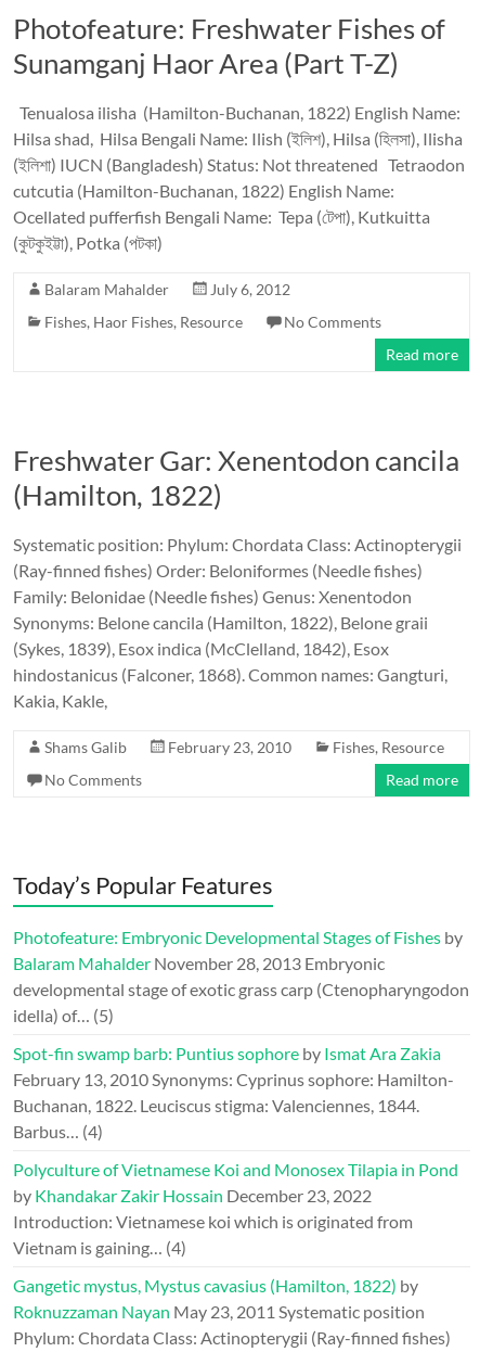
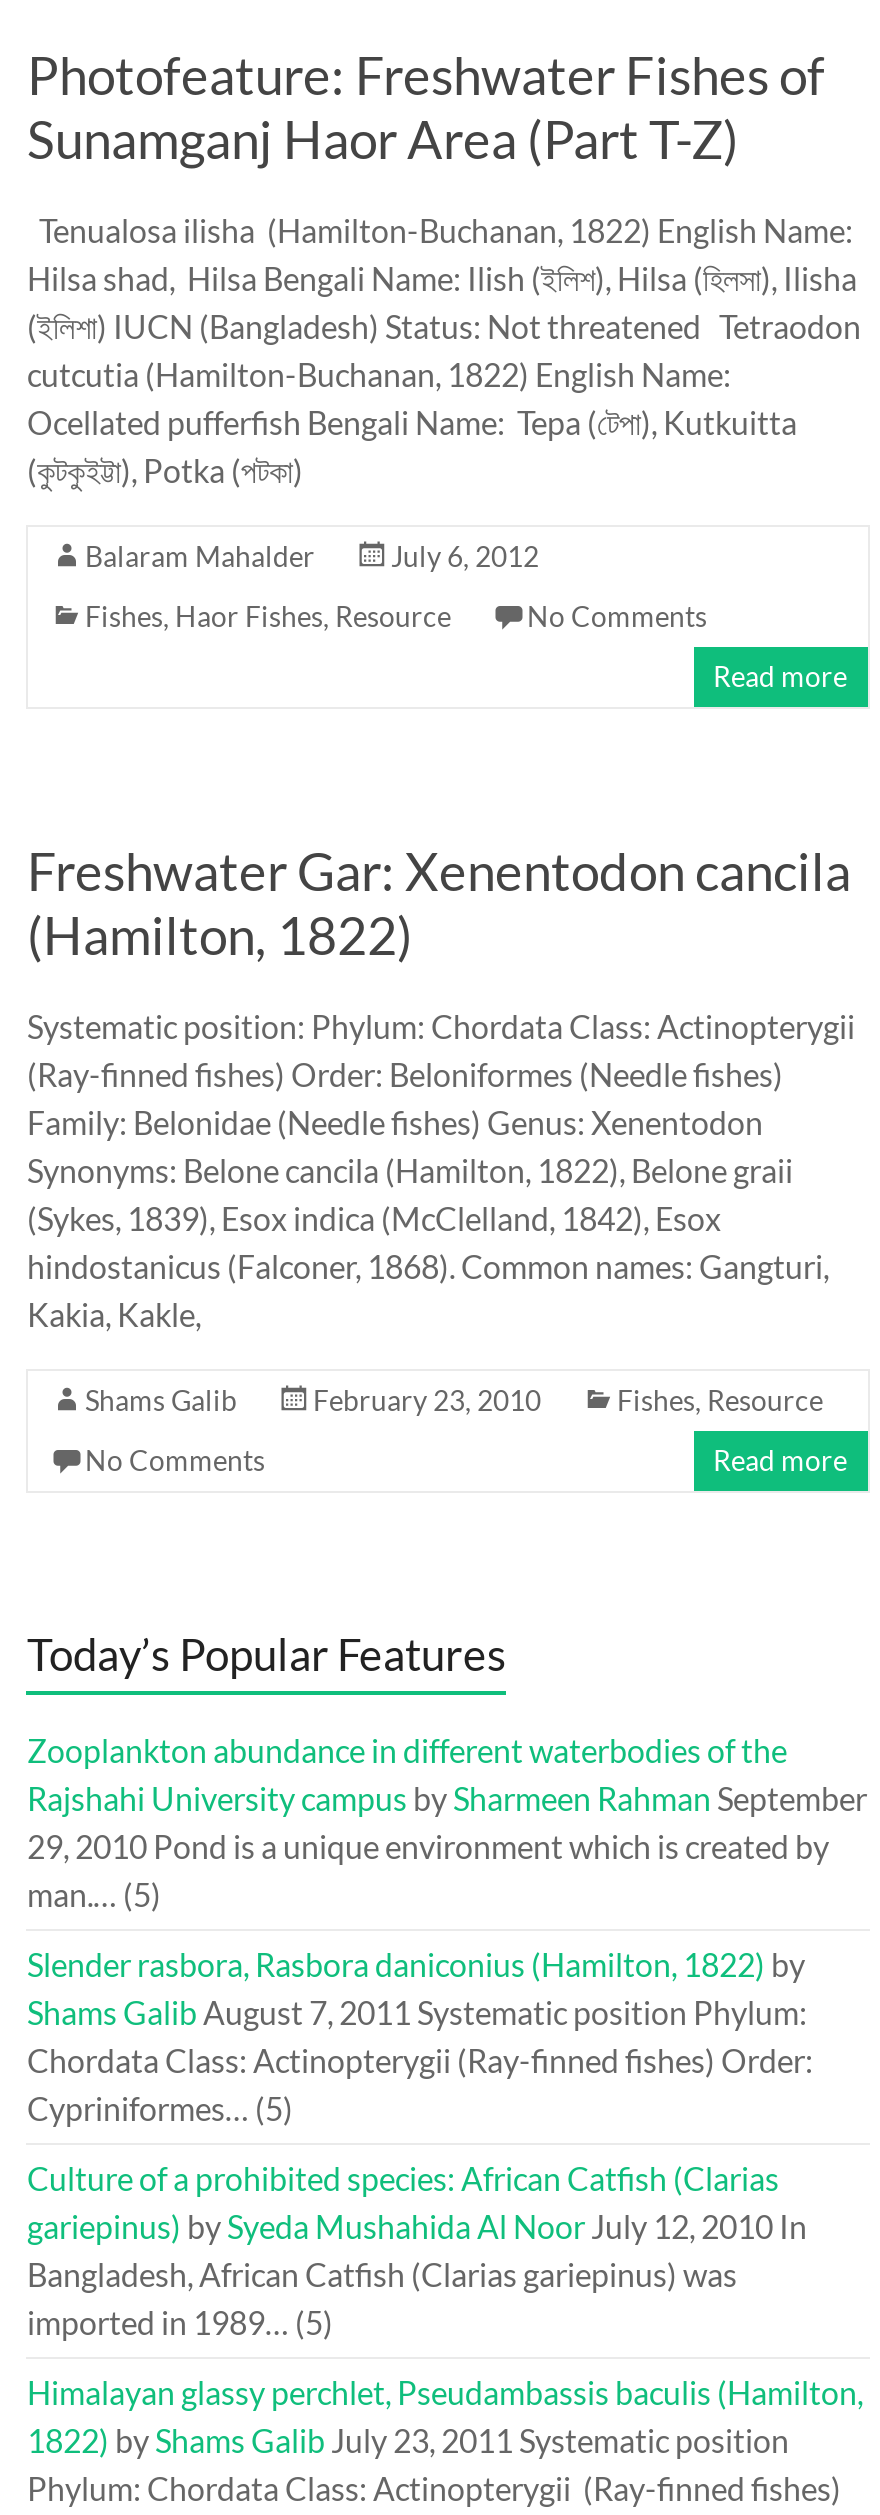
- Photofeature: Embryonic Developmental Stages of Fishes by
- Balaram Mahalder November 28, 2013 Embryonic
- developmental stage of exotic grass carp (Ctenopharyngodon
- idella) of… (5)
+ Zooplankton abundance in different waterbodies of the
+ Rajshahi University campus by Sharmeen Rahman September
+ 29, 2010 Pond is a unique environment which is created by
+ man.… (5)

- Spot-fin swamp barb: Puntius sophore by Ismat Ara Zakia
- February 13, 2010 Synonyms: Cyprinus sophore: Hamilton-
- Buchanan, 1822. Leuciscus stigma: Valenciennes, 1844.
- Barbus… (4)
+ Slender rasbora, Rasbora daniconius (Hamilton, 1822) by
+ Shams Galib August 7, 2011 Systematic position Phylum:
+ Chordata Class: Actinopterygii (Ray-finned fishes) Order:
+ Cypriniformes… (5)

- Polyculture of Vietnamese Koi and Monosex Tilapia in Pond
- by Khandakar Zakir Hossain December 23, 2022
- Introduction: Vietnamese koi which is originated from
- Vietnam is gaining… (4)
+ Culture of a prohibited species: African Catfish (Clarias
+ gariepinus) by Syeda Mushahida Al Noor July 12, 2010 In
+ Bangladesh, African Catfish (Clarias gariepinus) was
+ imported in 1989… (5)

- Gangetic mystus, Mystus cavasius (Hamilton, 1822) by
- Roknuzzaman Nayan May 23, 2011 Systematic position
+ Himalayan glassy perchlet, Pseudambassis baculis (Hamilton,
+ 1822) by Shams Galib July 23, 2011 Systematic position
